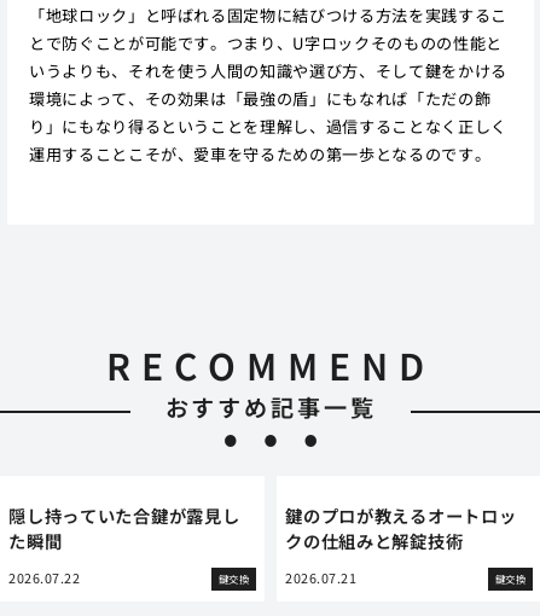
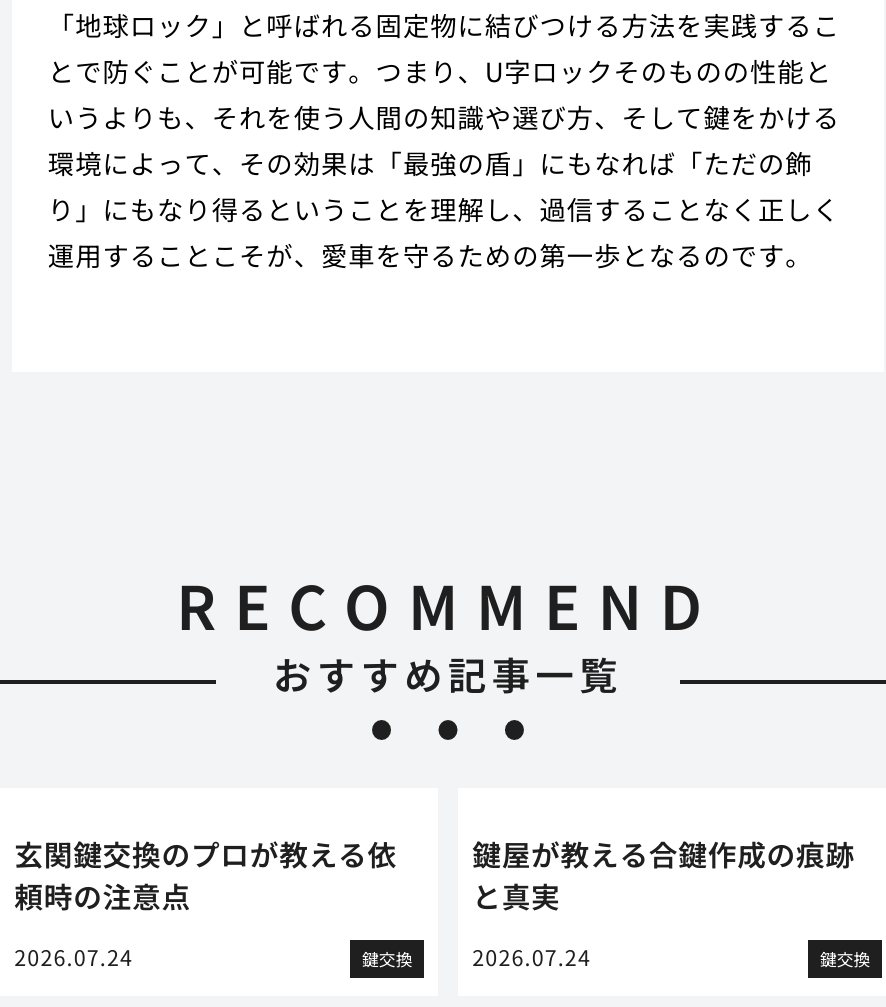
- 隠し持っていた合鍵が露見し
- た瞬間
+ 玄関鍵交換のプロが教える依
+ 頼時の注意点

- 鍵のプロが教えるオートロッ
- クの仕組みと解錠技術
+ 鍵屋が教える合鍵作成の痕跡
+ と真実

- 2026.07.22
+ 2026.07.24

- 2026.07.21
+ 2026.07.24
